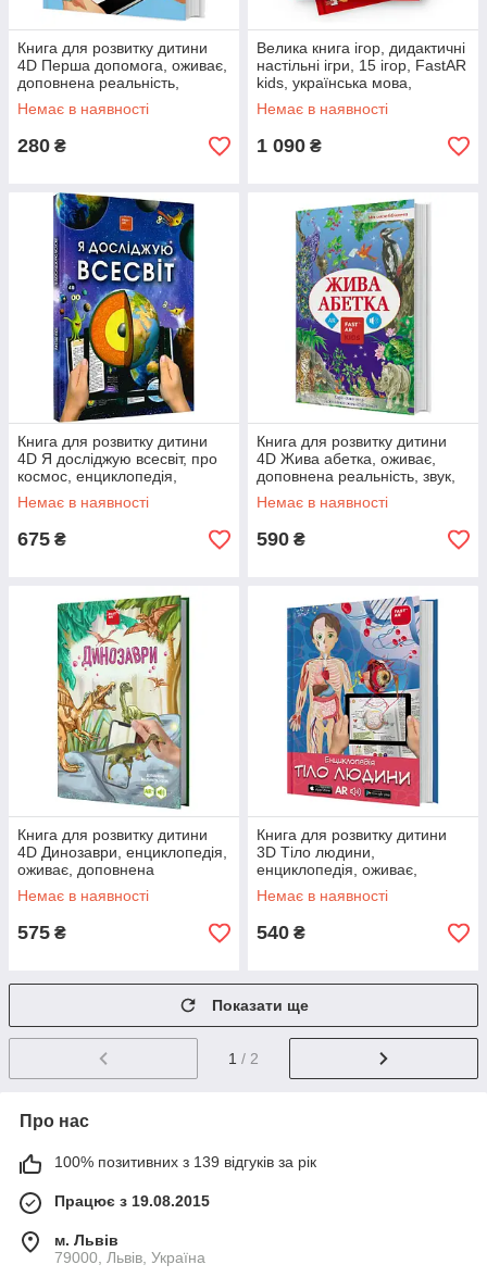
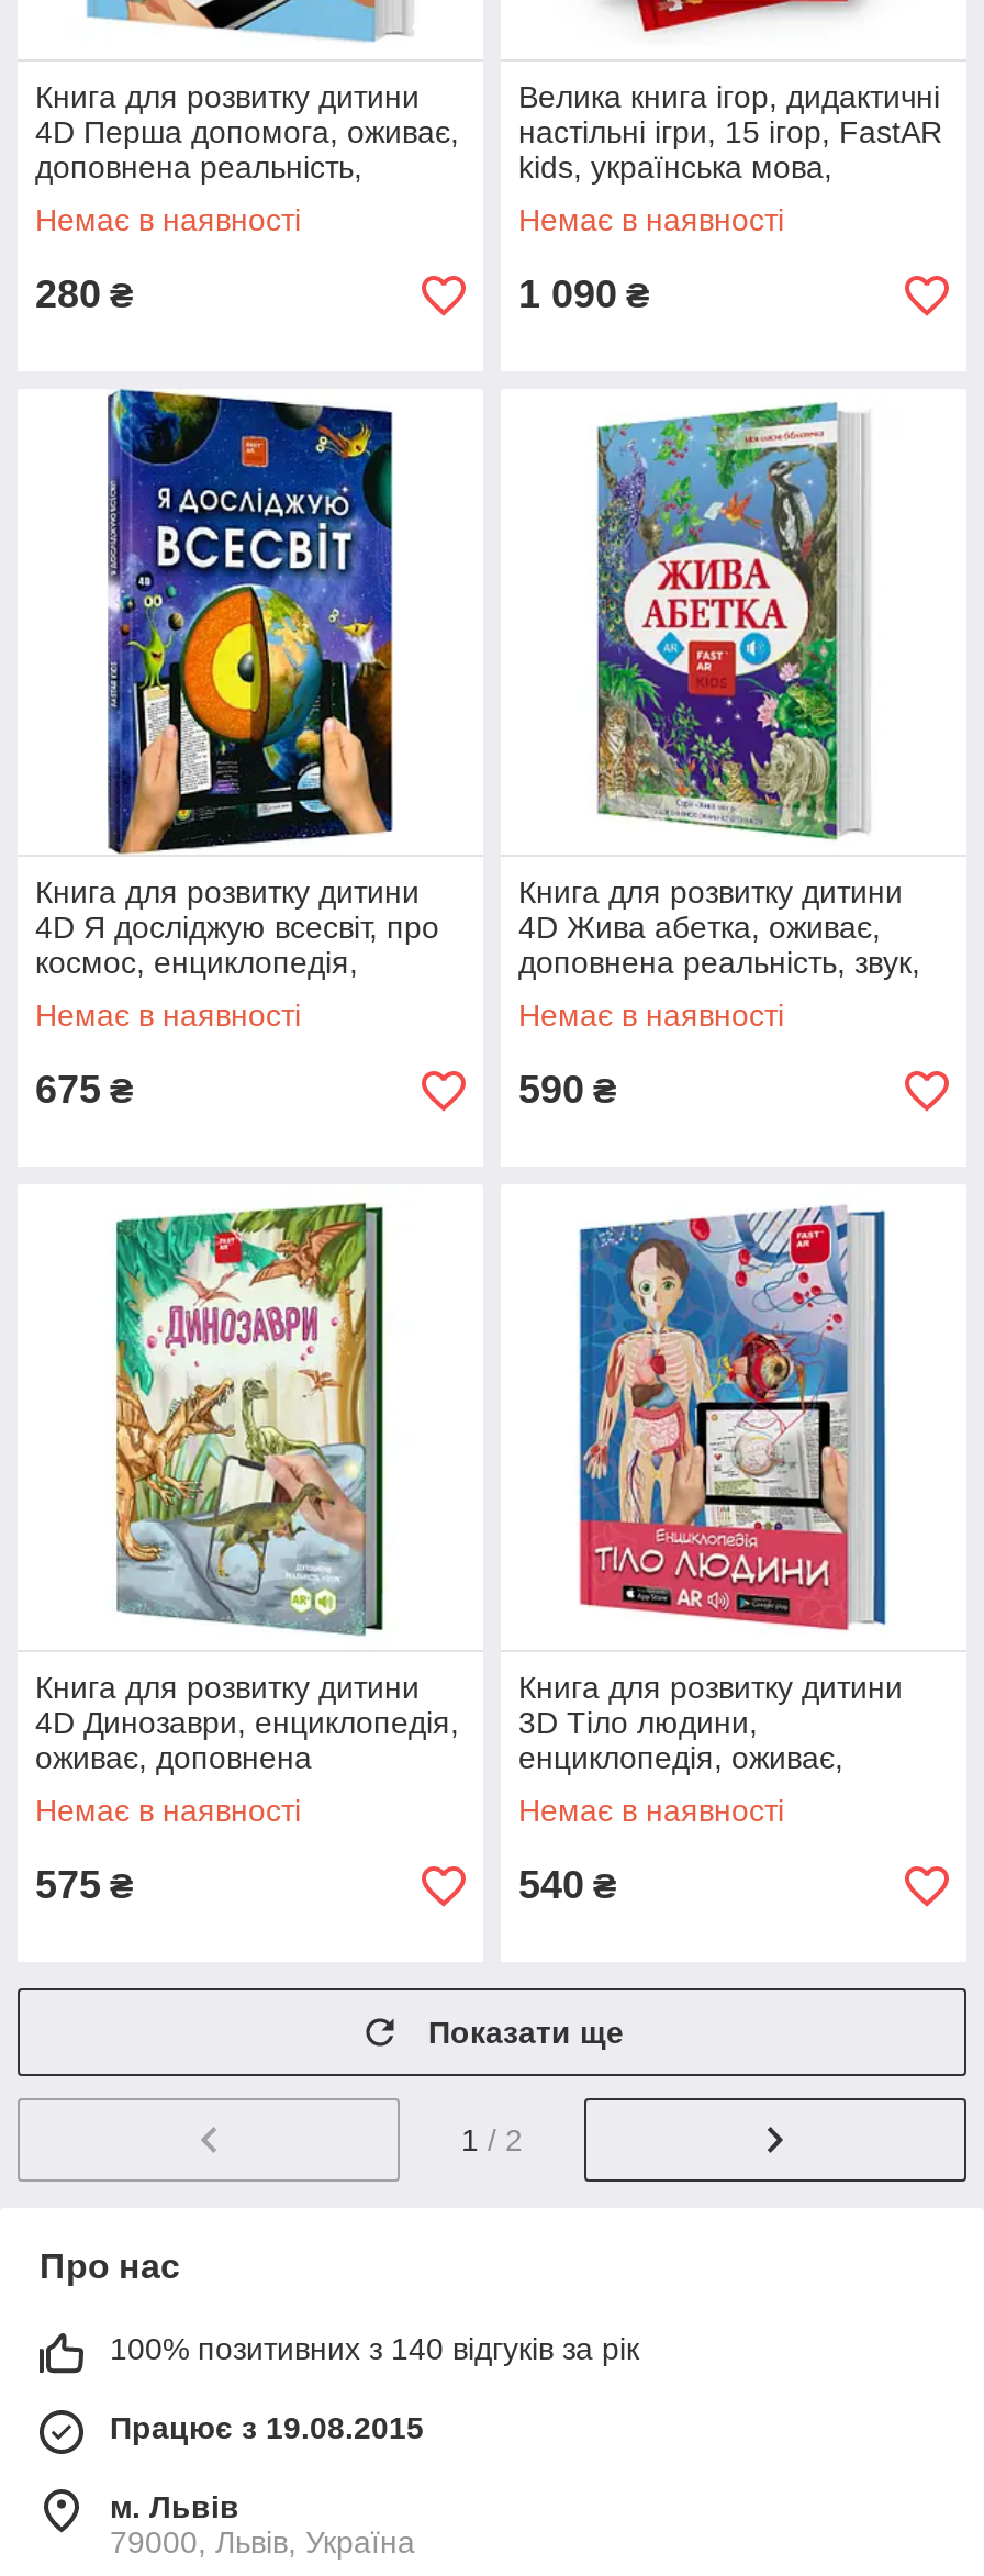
- 100% позитивних з 139 відгуків за рік
+ 100% позитивних з 140 відгуків за рік
